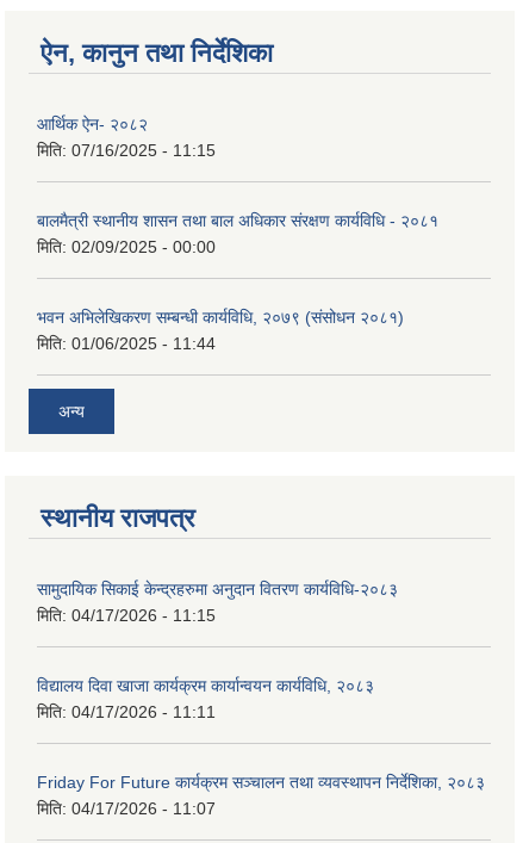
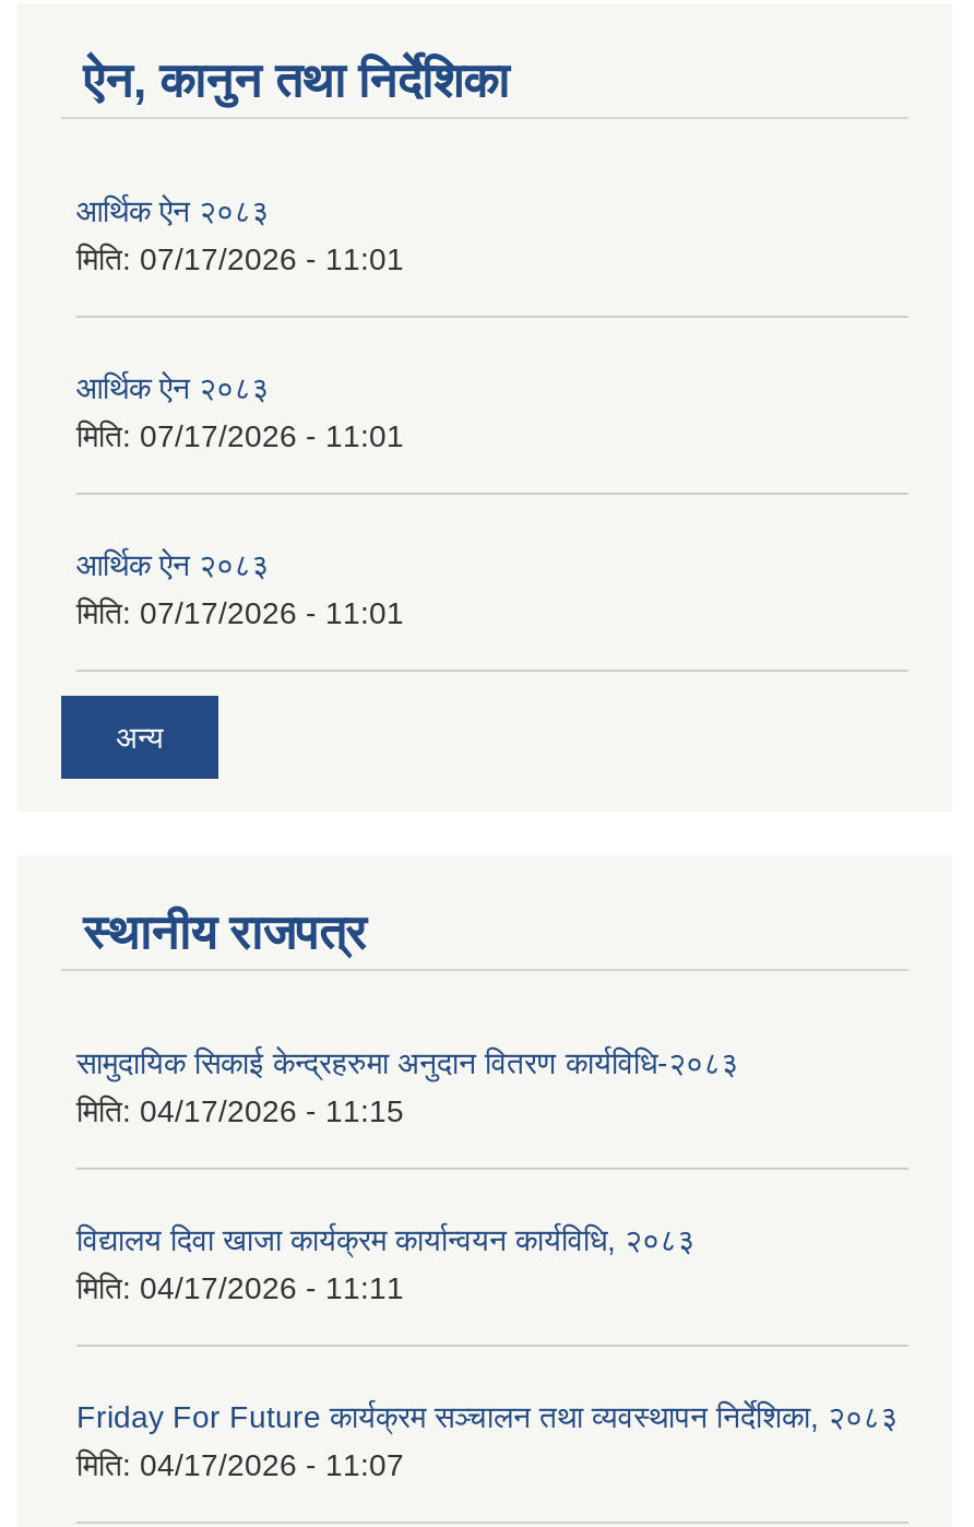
- आर्थिक ऐन- २०८२
- मिति: 07/16/2025 - 11:15
+ आर्थिक ऐन २०८३
+ मिति: 07/17/2026 - 11:01

- बालमैत्री स्थानीय शासन तथा बाल अधिकार संरक्षण कार्यविधि - २०८१
- मिति: 02/09/2025 - 00:00
+ आर्थिक ऐन २०८३
+ मिति: 07/17/2026 - 11:01

- भवन अभिलेखिकरण सम्बन्धी कार्यविधि, २०७९ (संसोधन २०८१)
- मिति: 01/06/2025 - 11:44
+ आर्थिक ऐन २०८३
+ मिति: 07/17/2026 - 11:01
